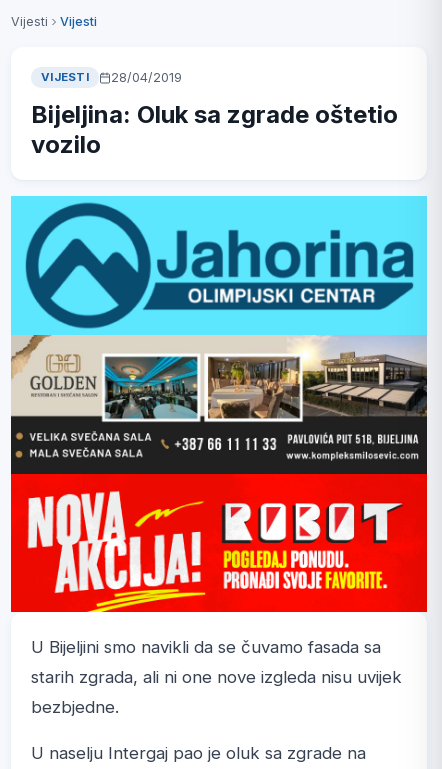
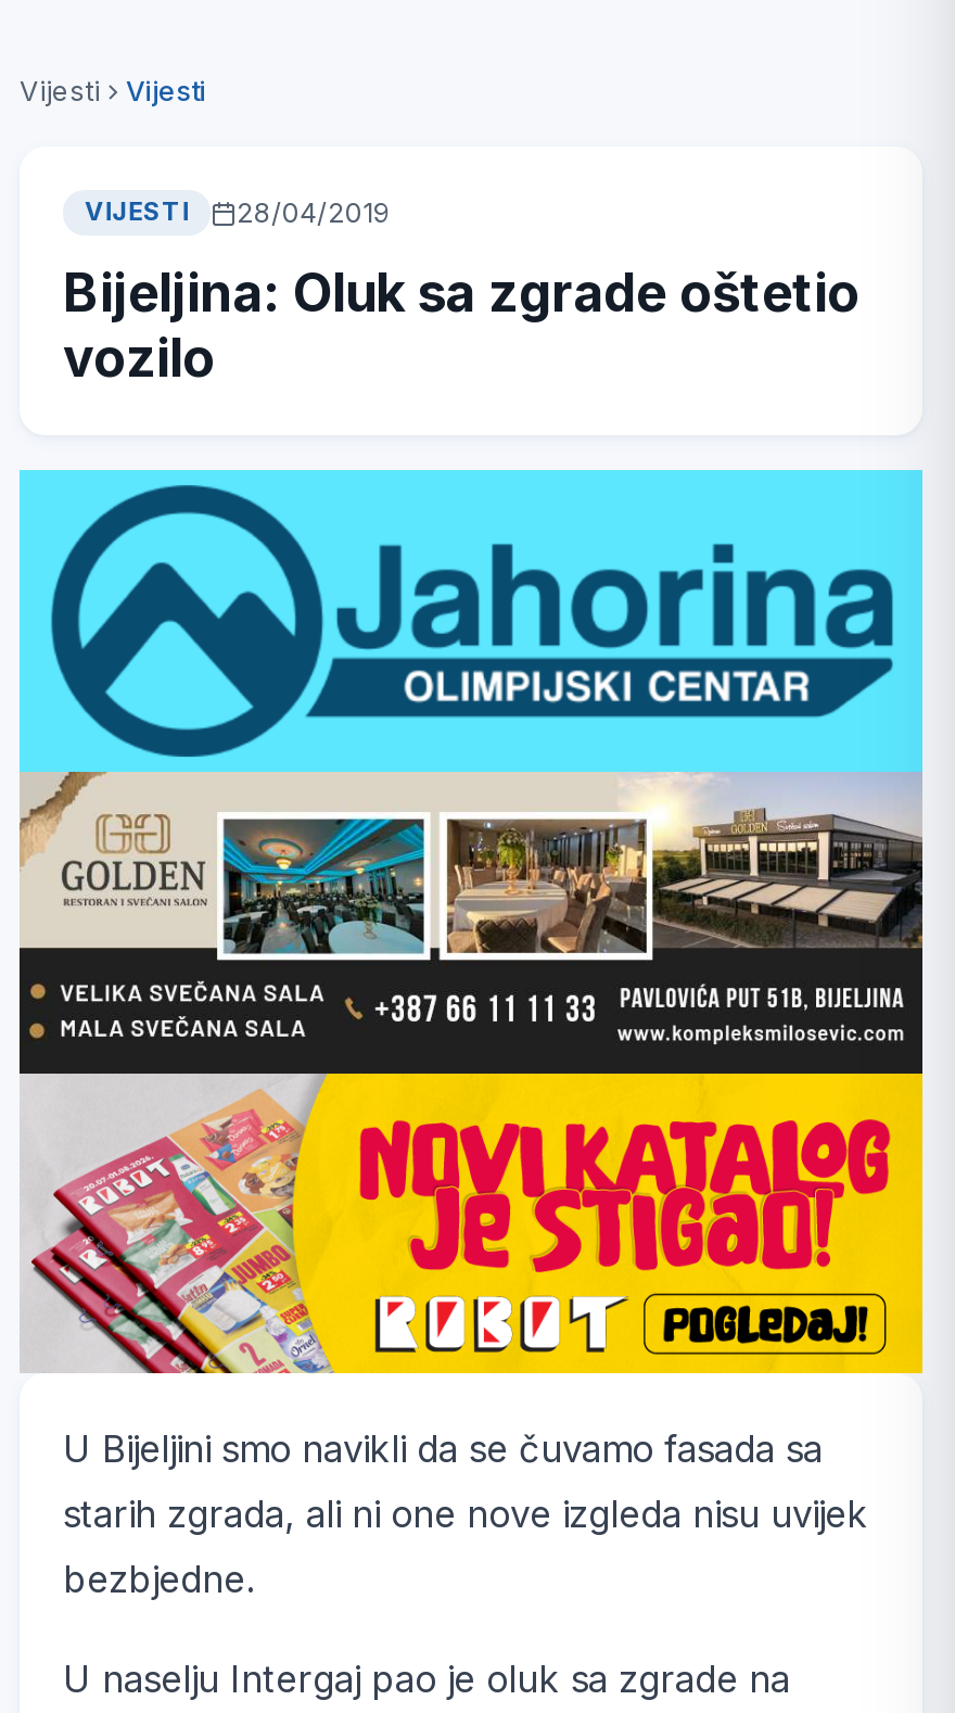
- [image]
+ [image]
